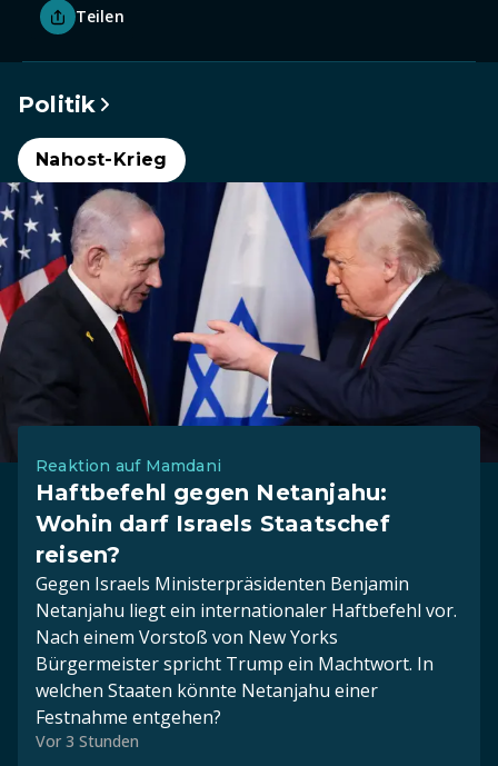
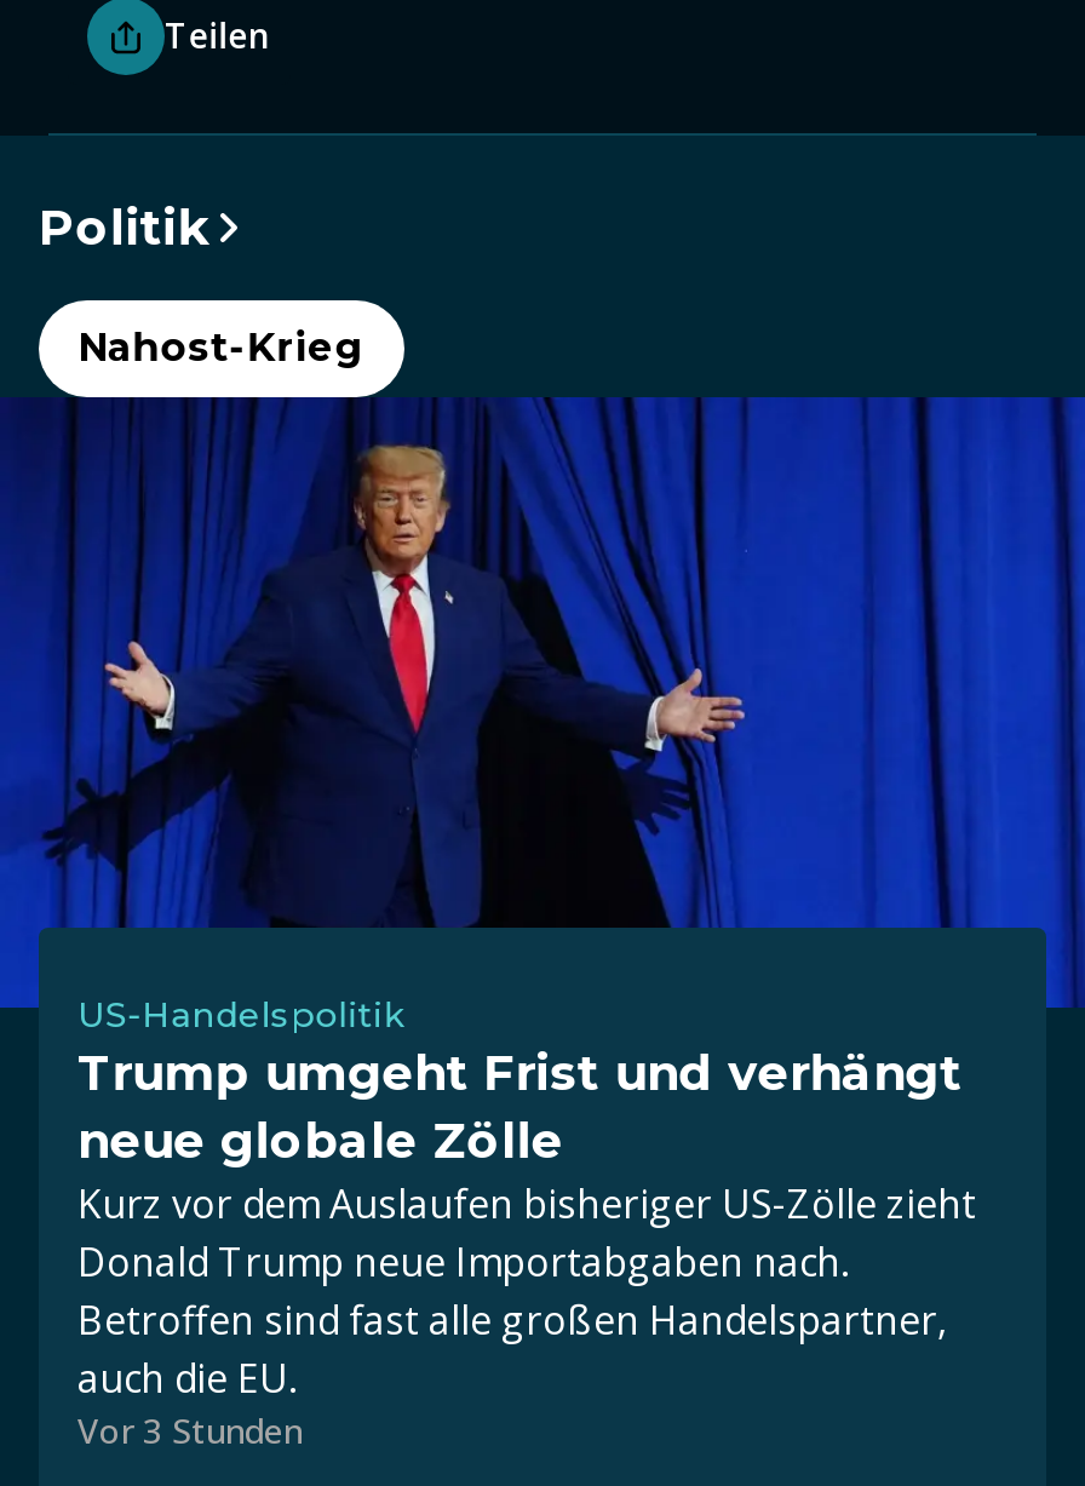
- [image]
- Reaktion auf Mamdani
- Haftbefehl gegen Netanjahu:
- Wohin darf Israels Staatschef
- reisen?
- Gegen Israels Ministerpräsidenten Benjamin
- Netanjahu liegt ein internationaler Haftbefehl vor.
- Nach einem Vorstoß von New Yorks
- Bürgermeister spricht Trump ein Machtwort. In
- welchen Staaten könnte Netanjahu einer
- Festnahme entgehen?
+ [image]
+ US-Handelspolitik
+ Trump umgeht Frist und verhängt
+ neue globale Zölle
+ Kurz vor dem Auslaufen bisheriger US-Zölle zieht
+ Donald Trump neue Importabgaben nach.
+ Betroffen sind fast alle großen Handelspartner,
+ auch die EU.
